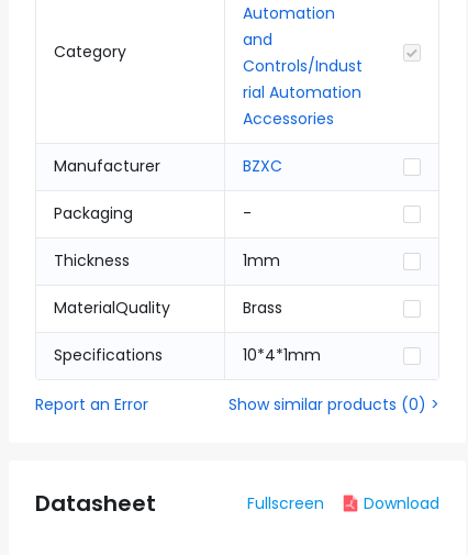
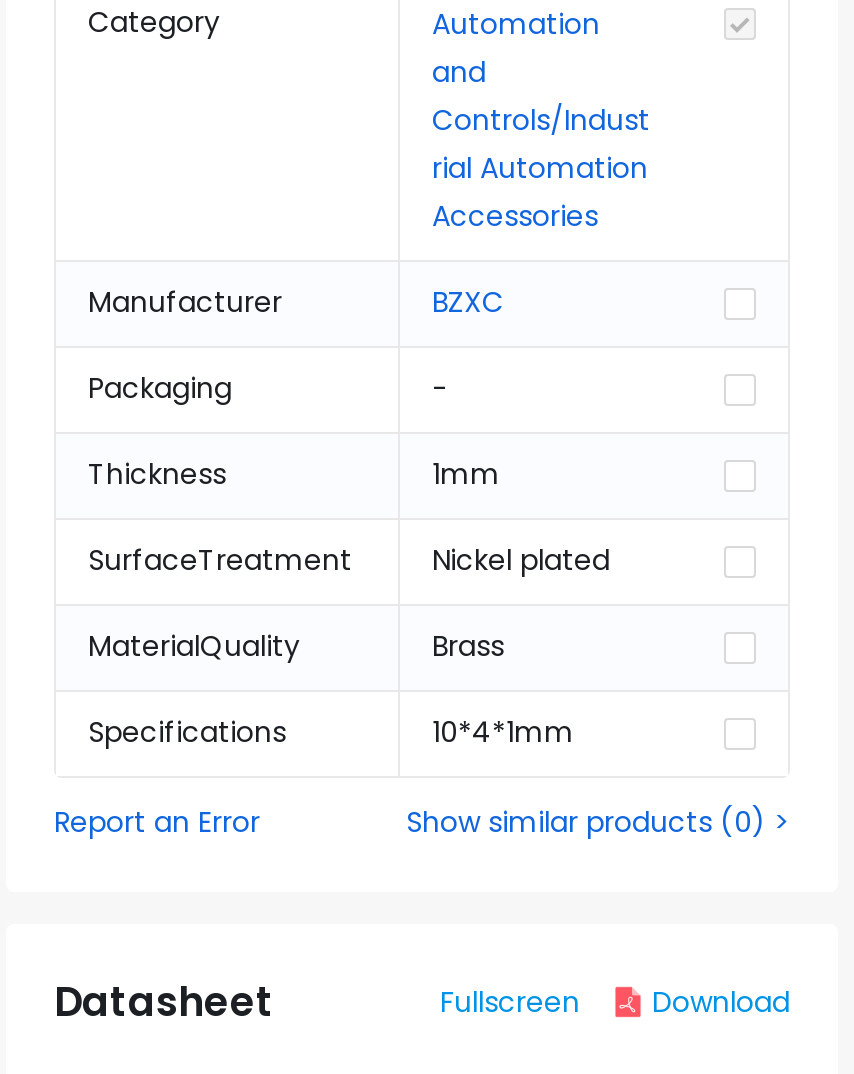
moved up: Category

+ SurfaceTreatment
+ Nickel plated
